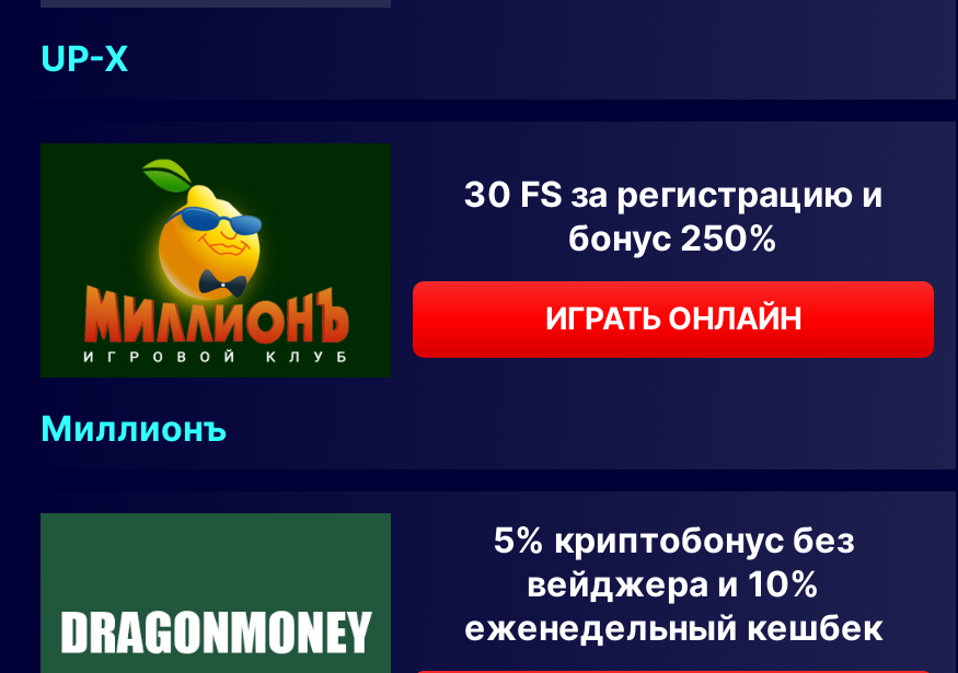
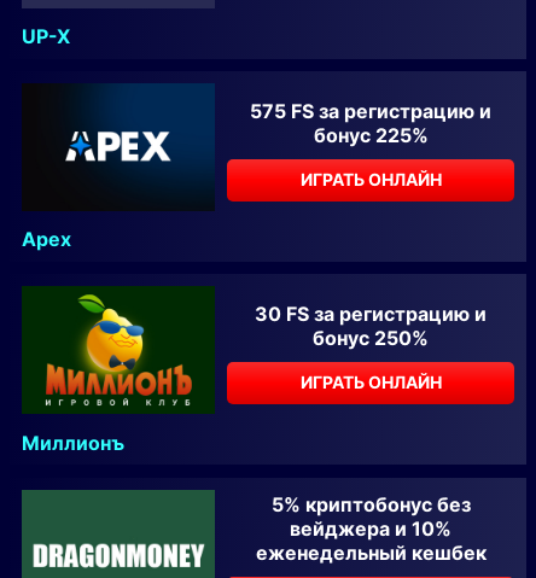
+ [image]
+ 575 FS за регистрацию и
+ бонус 225%
+ ИГРАТЬ ОНЛАЙН
+ Apex
